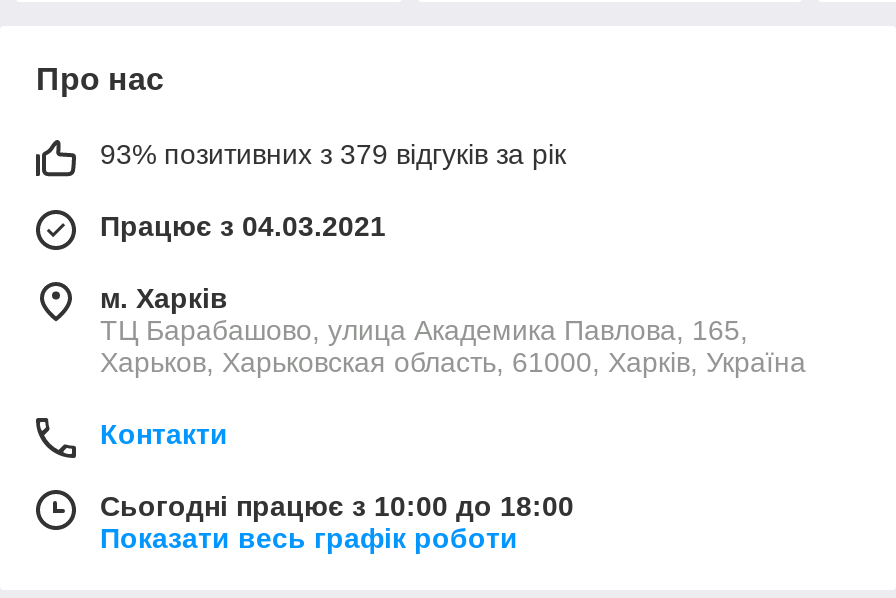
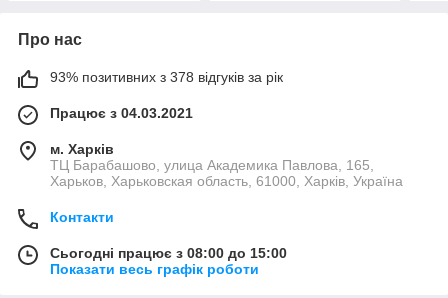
- 93% позитивних з 379 відгуків за рік
+ 93% позитивних з 378 відгуків за рік

- Сьогодні працює з 10:00 до 18:00
+ Сьогодні працює з 08:00 до 15:00
